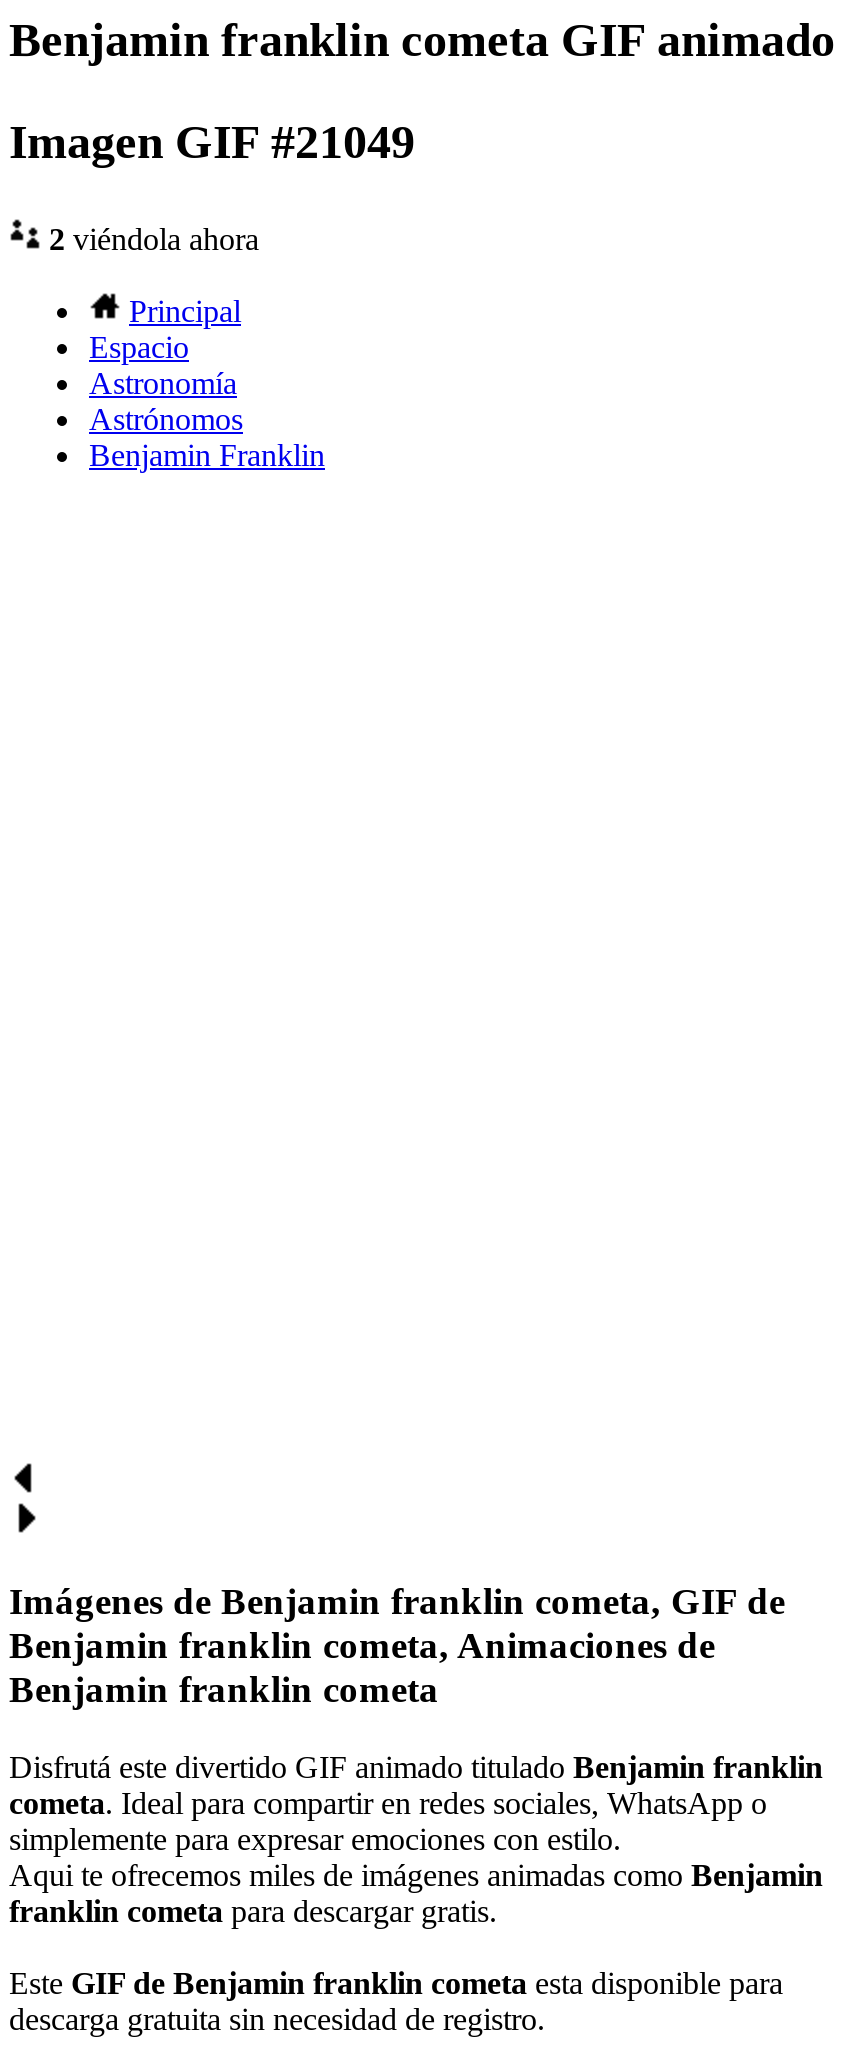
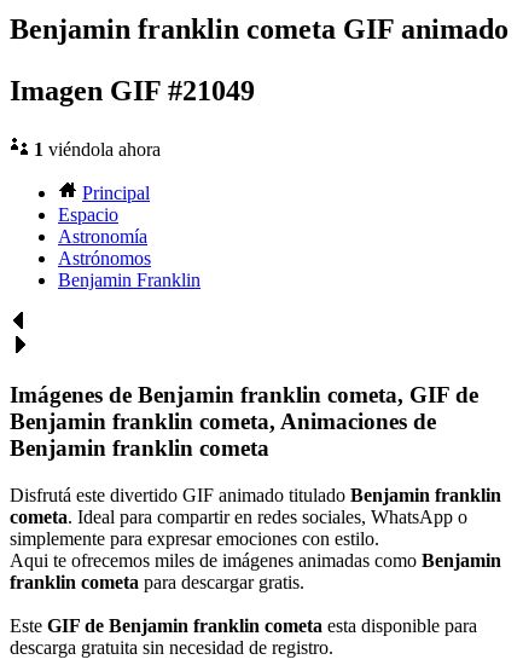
- 2 viéndola ahora
+ 1 viéndola ahora
